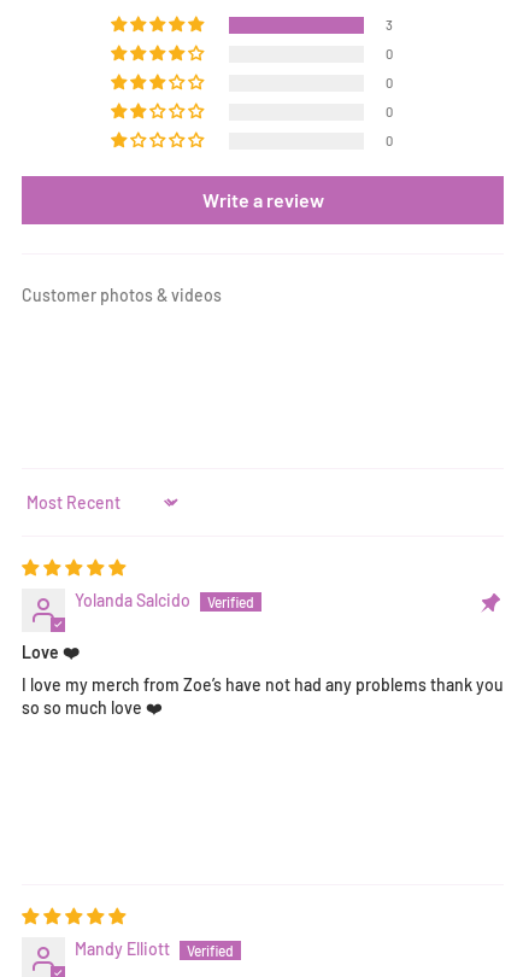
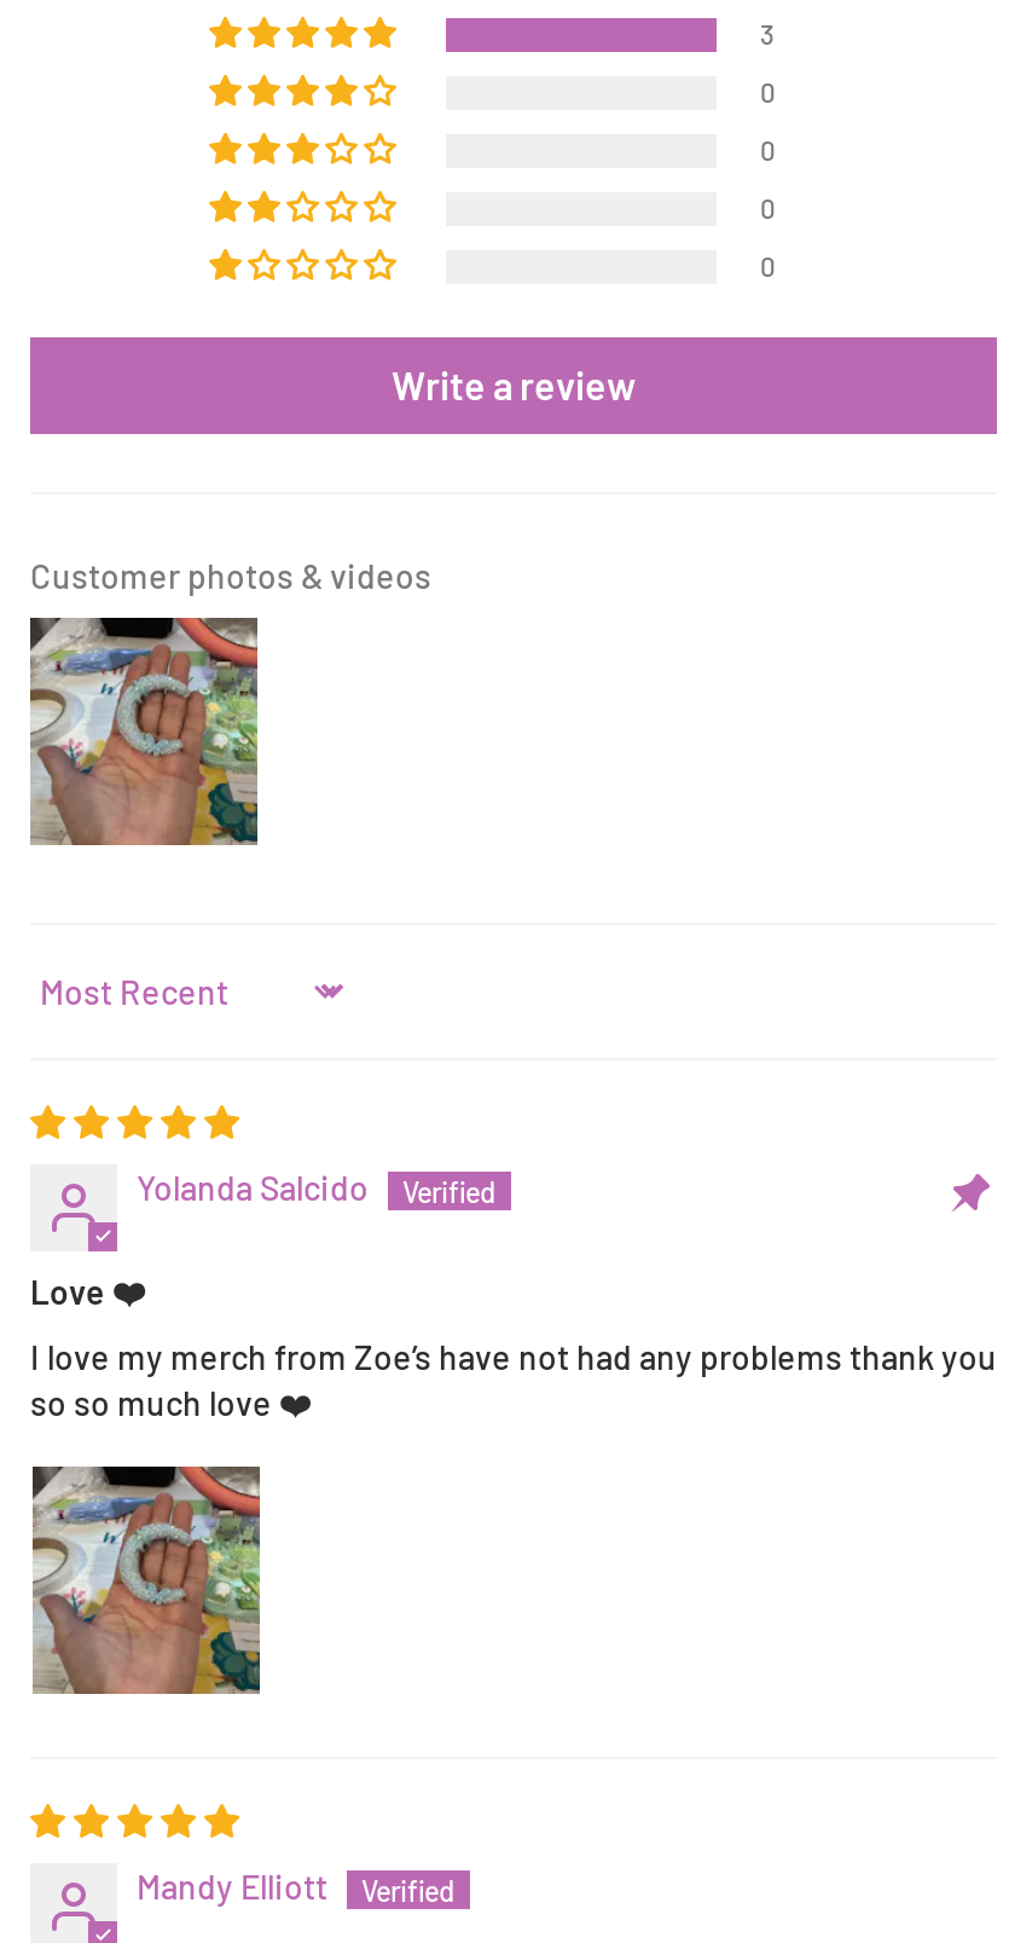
+ [image]

+ [image]
